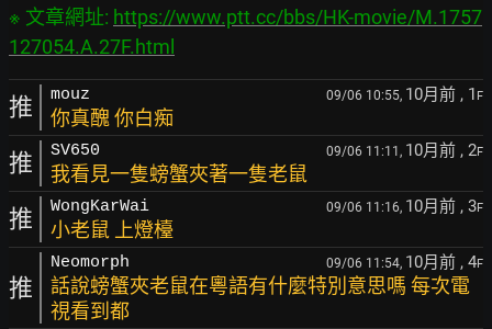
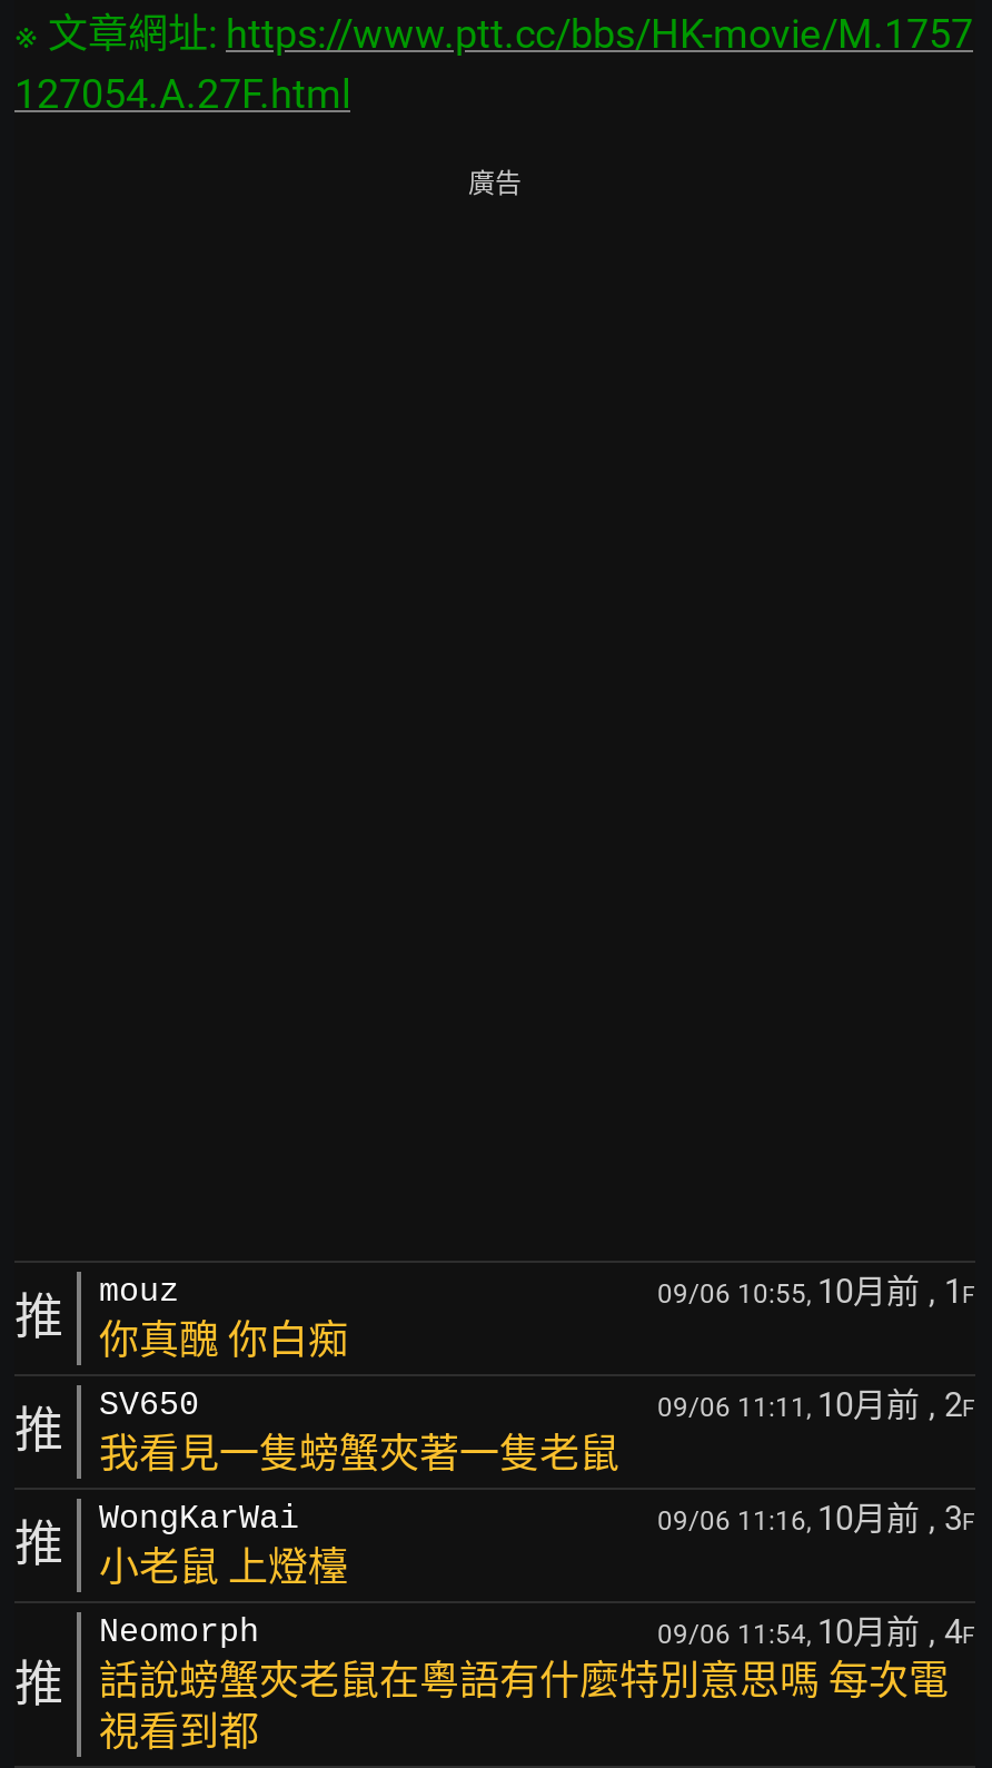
+ 廣告
